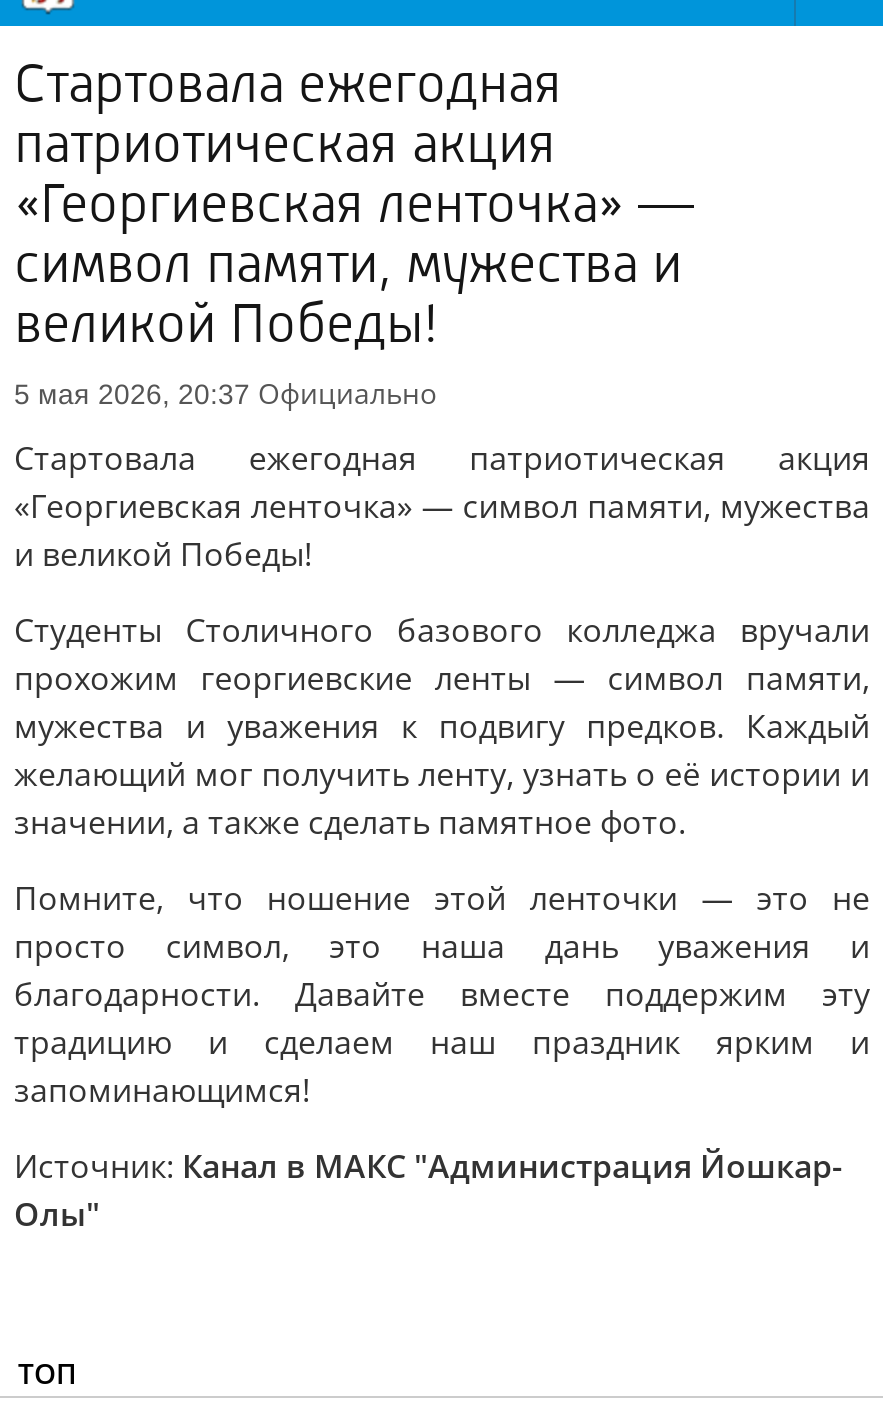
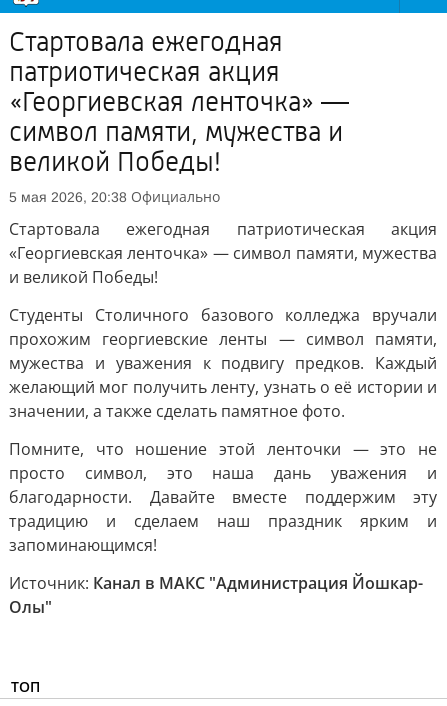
- 5 мая 2026, 20:37 Официально
+ 5 мая 2026, 20:38 Официально
